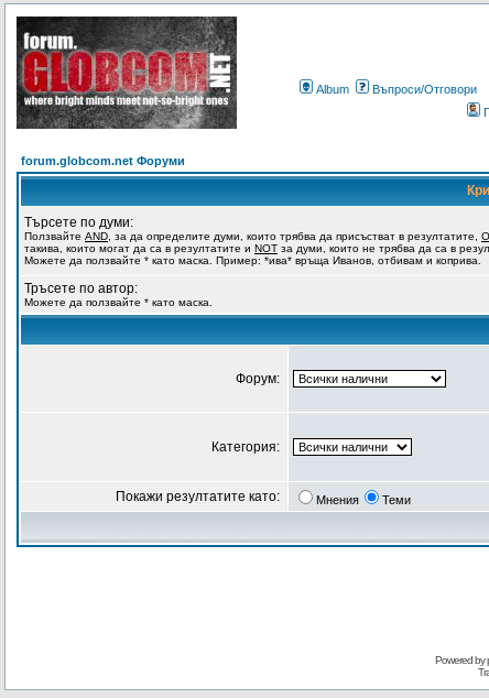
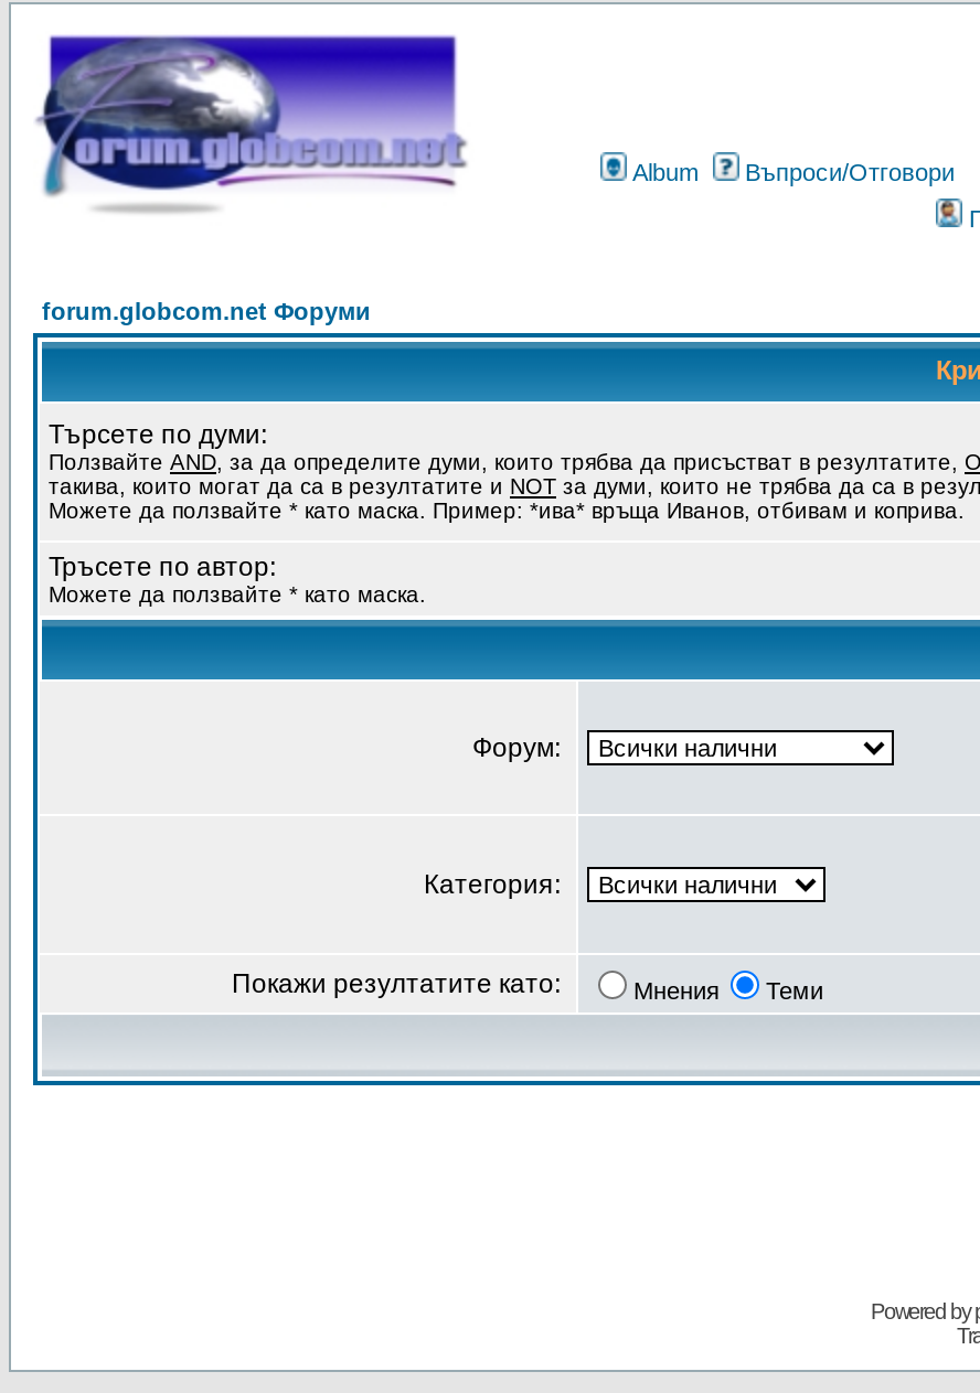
- [image]
+ [image]
